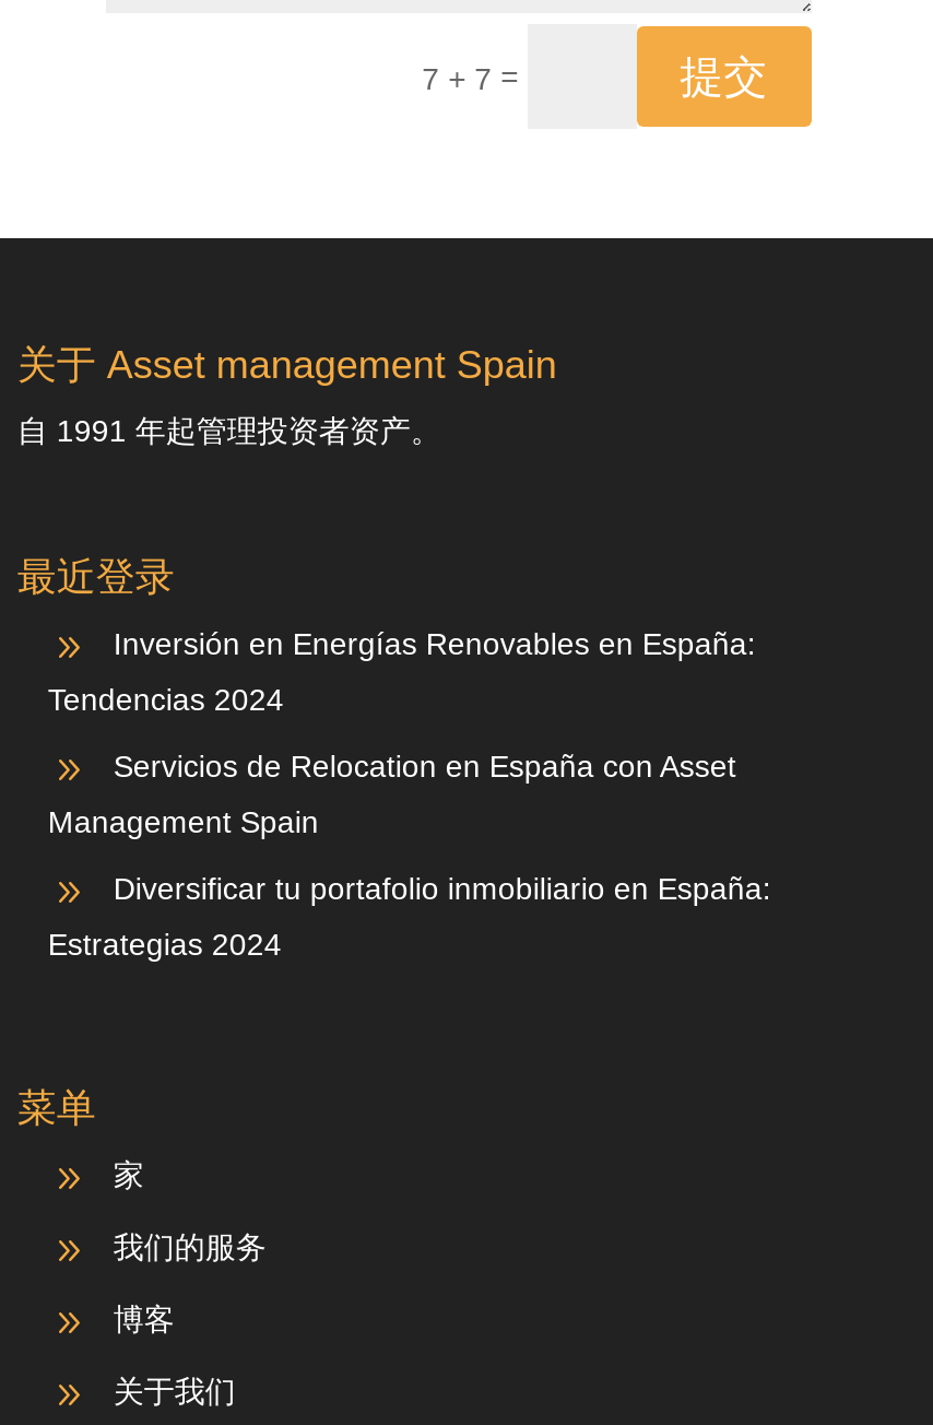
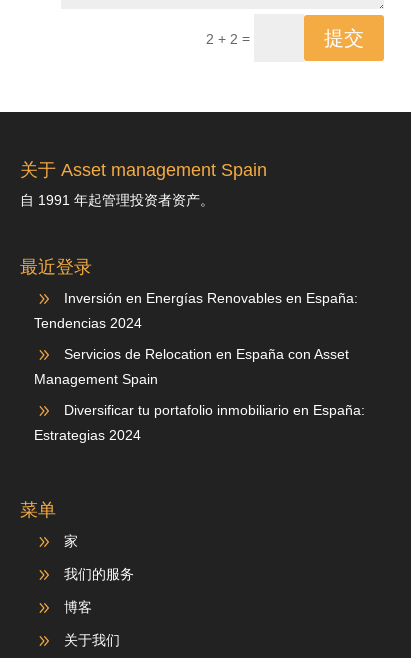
- 7 + 7 =
+ 2 + 2 =
